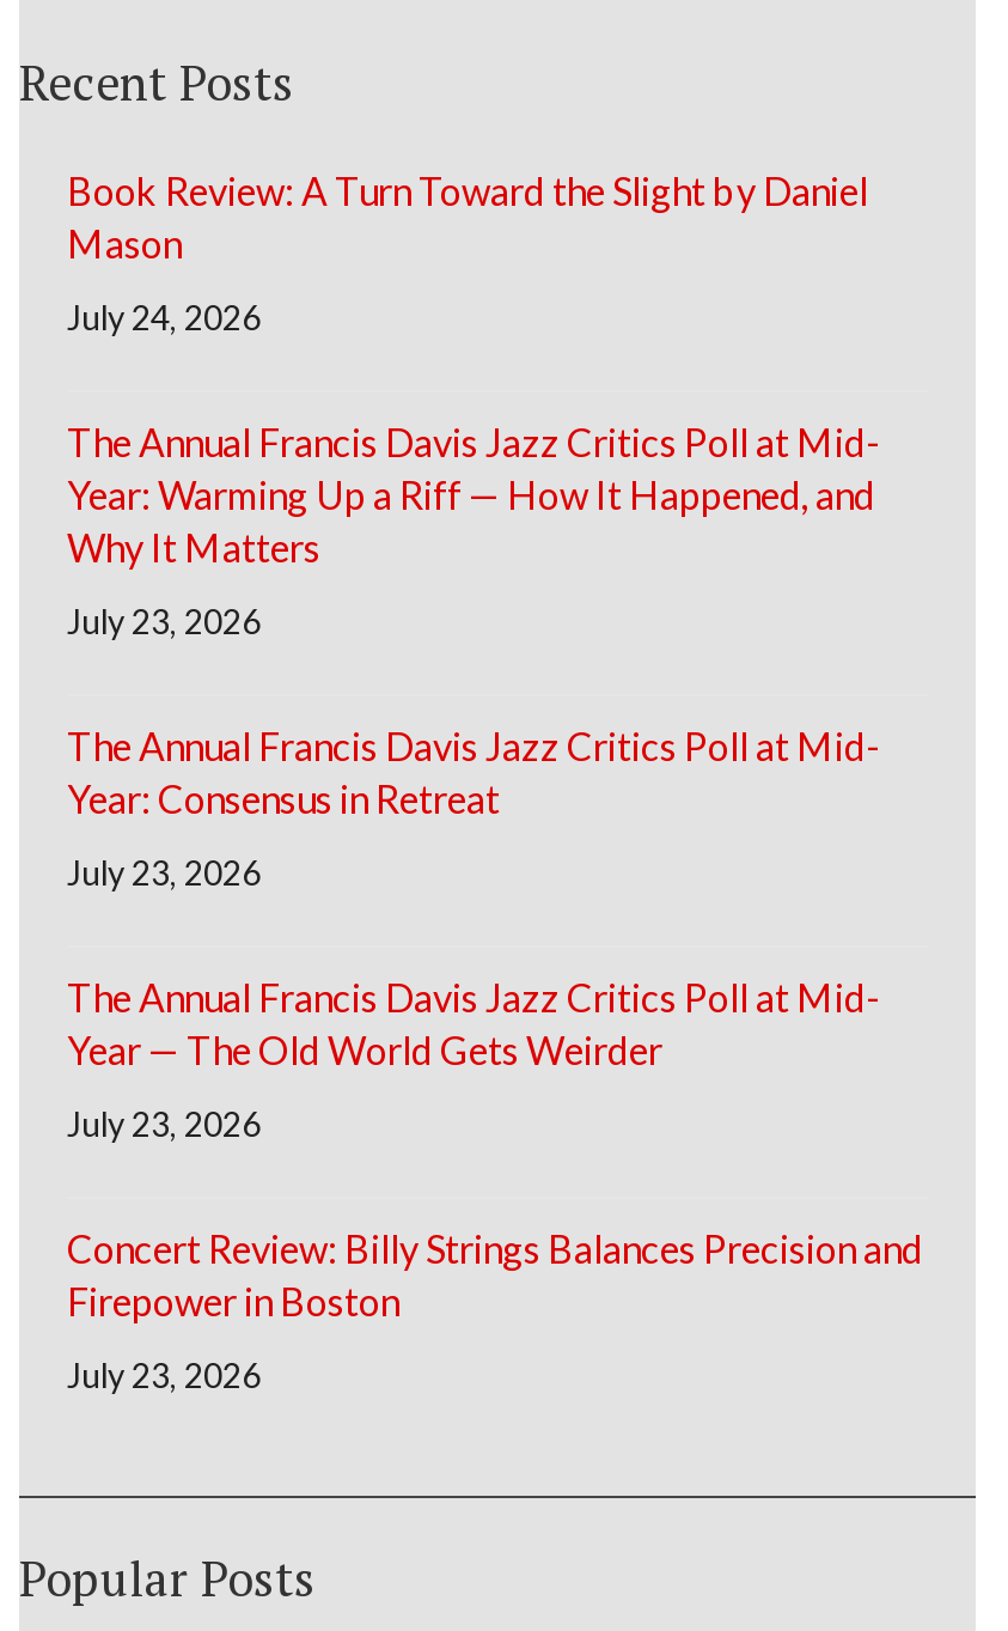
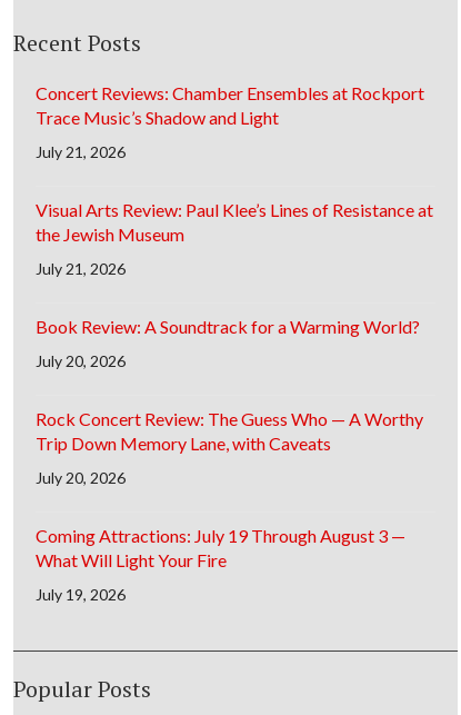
- Book Review: A Turn Toward the Slight by Daniel
- Mason
+ Concert Reviews: Chamber Ensembles at Rockport
+ Trace Music’s Shadow and Light

- July 24, 2026
+ July 21, 2026

- The Annual Francis Davis Jazz Critics Poll at Mid-
- Year: Warming Up a Riff — How It Happened, and
- Why It Matters
+ Visual Arts Review: Paul Klee’s Lines of Resistance at
+ the Jewish Museum

- July 23, 2026
+ July 21, 2026

- The Annual Francis Davis Jazz Critics Poll at Mid-
- Year: Consensus in Retreat
+ Book Review: A Soundtrack for a Warming World?

- July 23, 2026
+ July 20, 2026

- The Annual Francis Davis Jazz Critics Poll at Mid-
- Year — The Old World Gets Weirder
+ Rock Concert Review: The Guess Who — A Worthy
+ Trip Down Memory Lane, with Caveats

- July 23, 2026
+ July 20, 2026

- Concert Review: Billy Strings Balances Precision and
- Firepower in Boston
+ Coming Attractions: July 19 Through August 3 —
+ What Will Light Your Fire

- July 23, 2026
+ July 19, 2026
